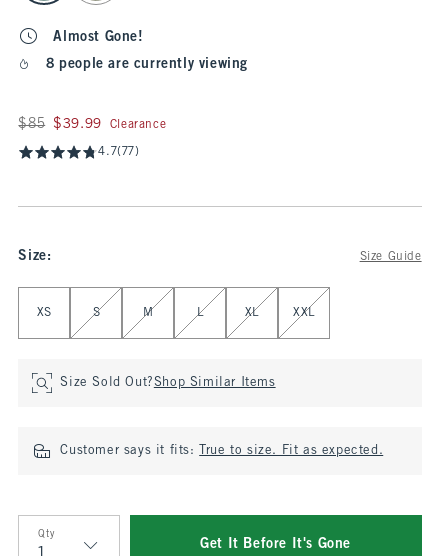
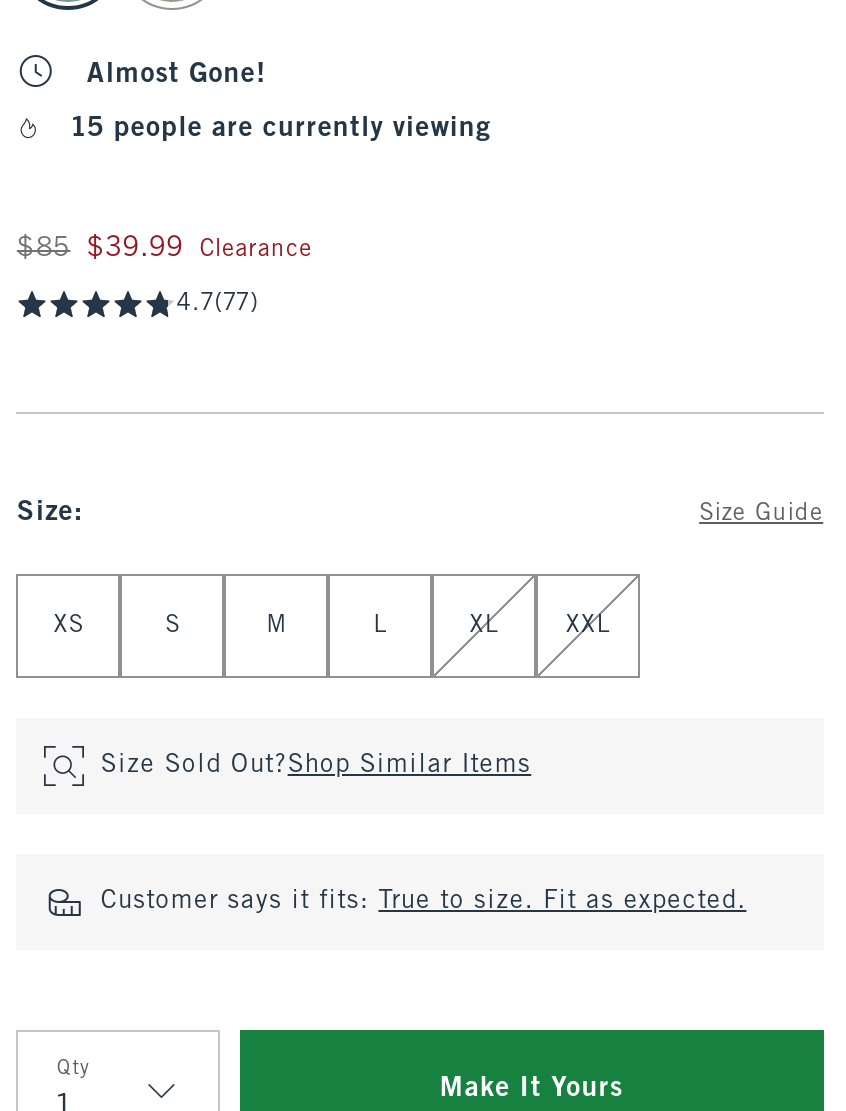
- 8 people are currently viewing
+ 15 people are currently viewing

- Get It Before It's Gone
+ Make It Yours
